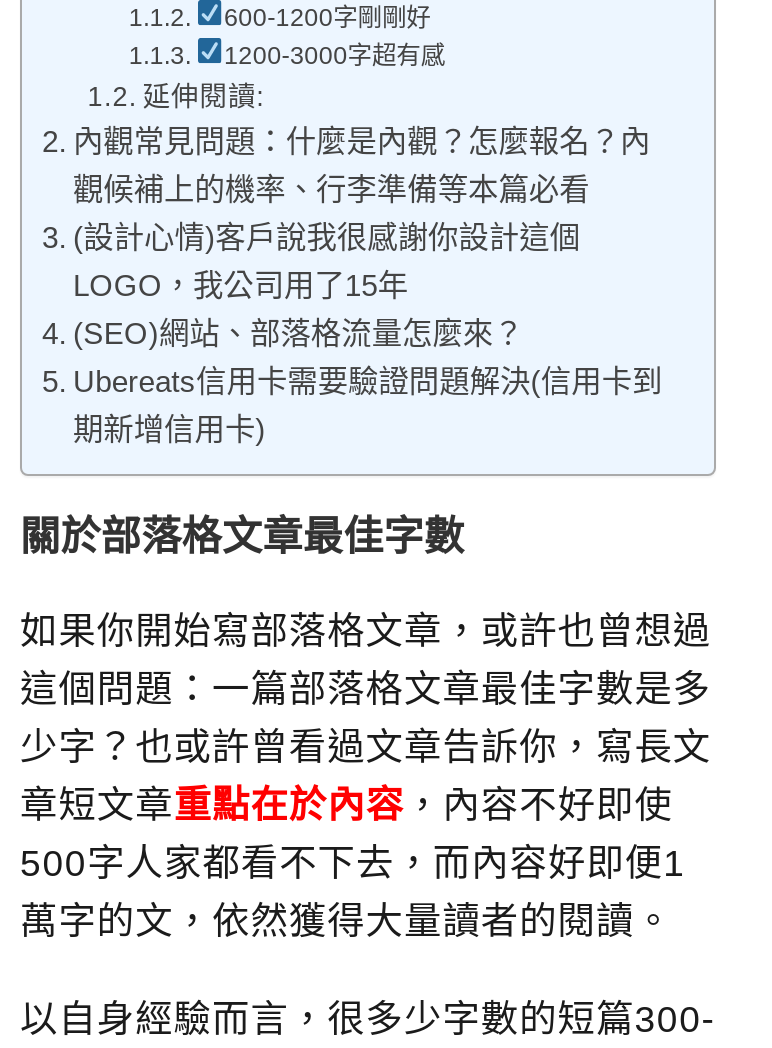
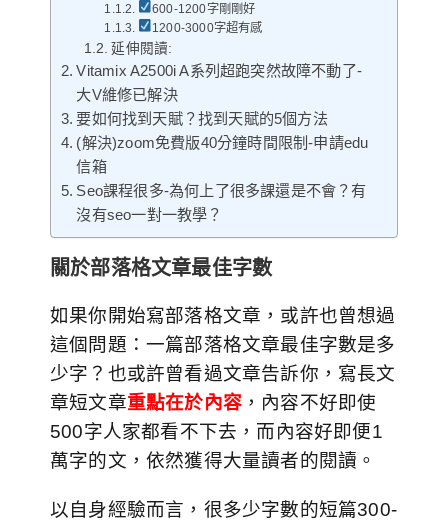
- 內觀常見問題：什麼是內觀？怎麼報名？內
- 觀候補上的機率、行李準備等本篇必看
- (設計心情)客戶說我很感謝你設計這個
- LOGO，我公司用了15年
- (SEO)網站、部落格流量怎麼來？
- Ubereats信用卡需要驗證問題解決(信用卡到
- 期新增信用卡)
+ Vitamix A2500i A系列超跑突然故障不動了-
+ 大V維修已解決
+ 要如何找到天賦？找到天賦的5個方法
+ (解決)zoom免費版40分鐘時間限制-申請edu
+ 信箱
+ Seo課程很多-為何上了很多課還是不會？有
+ 沒有seo一對一教學？
